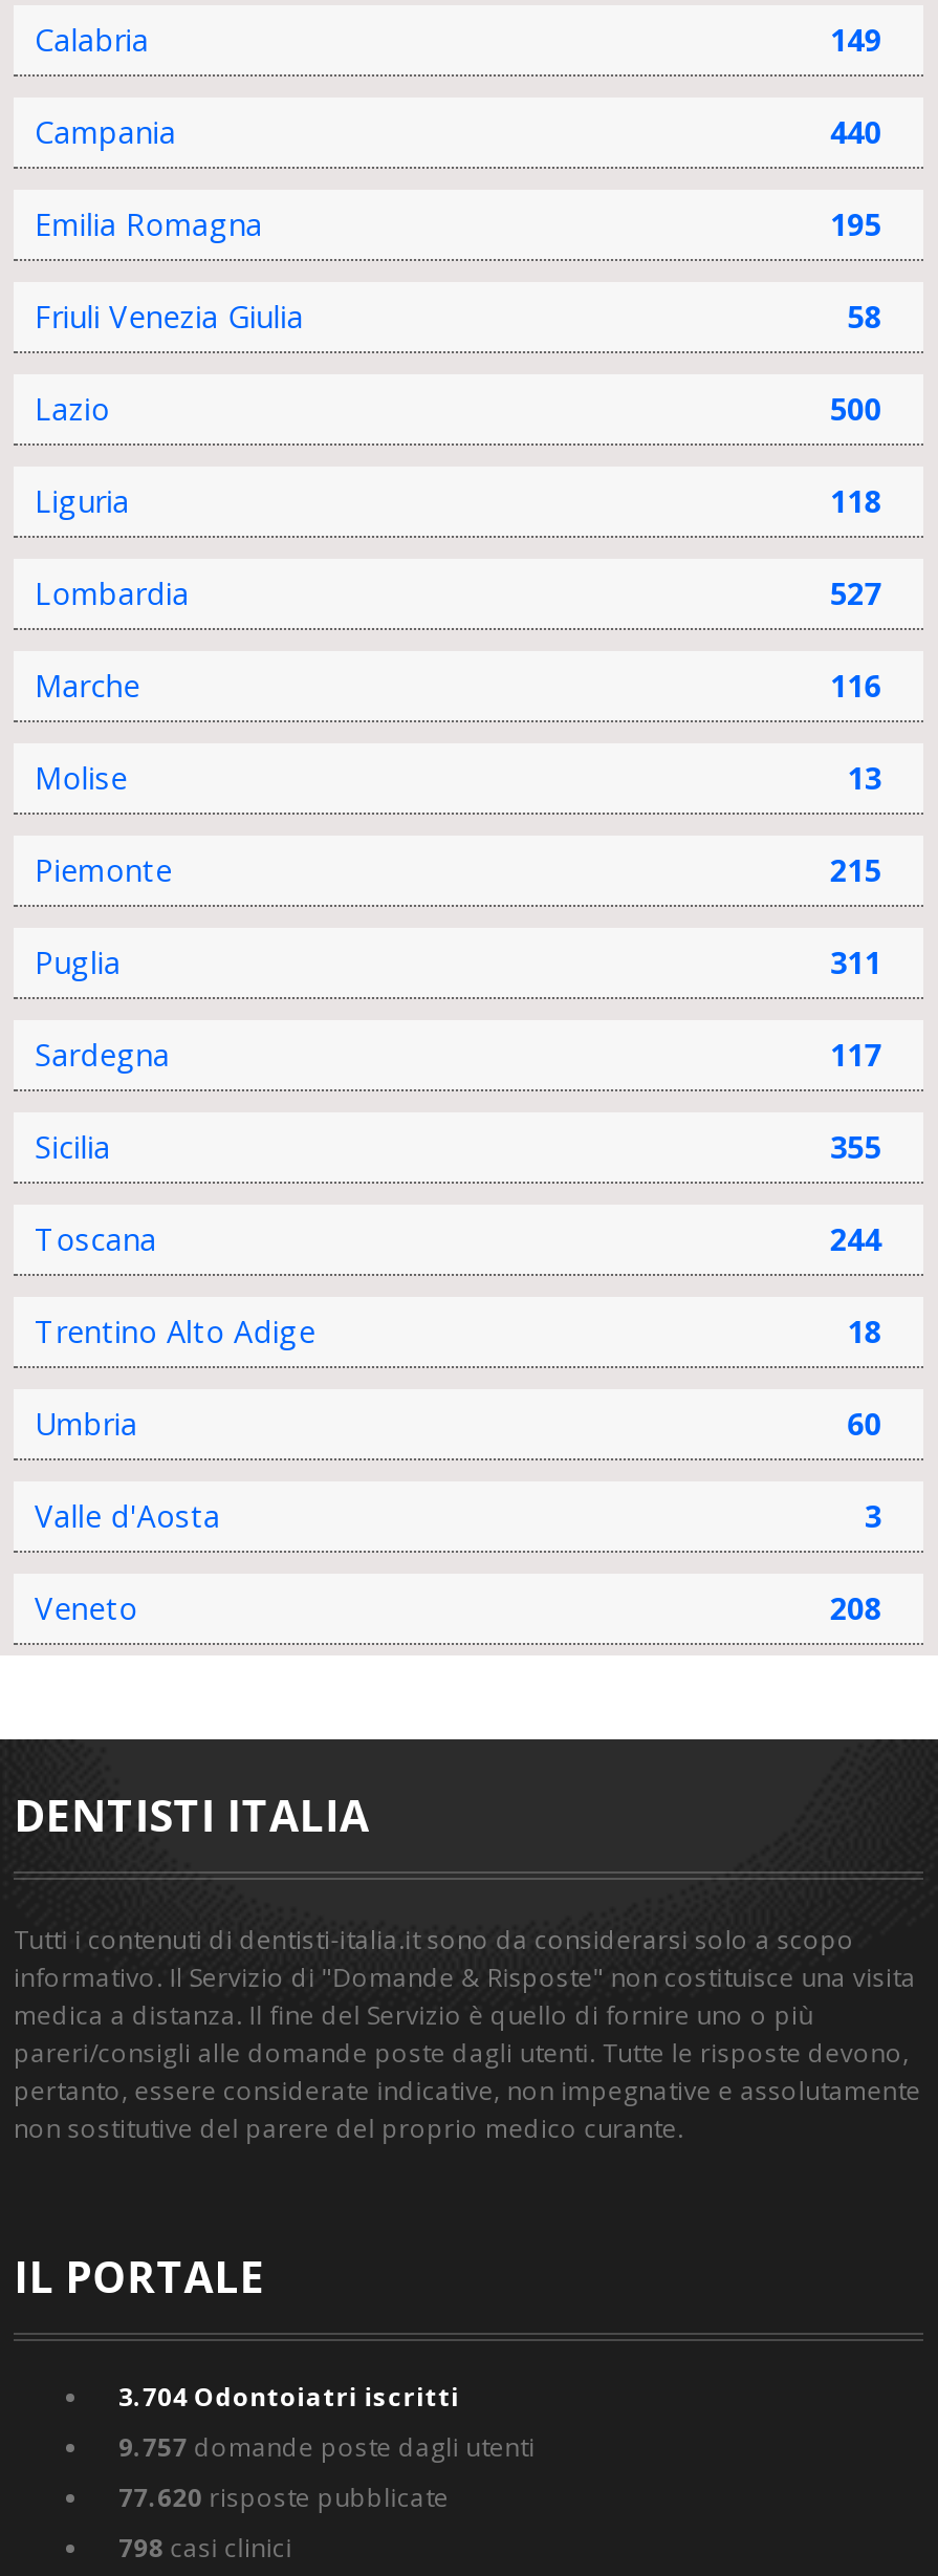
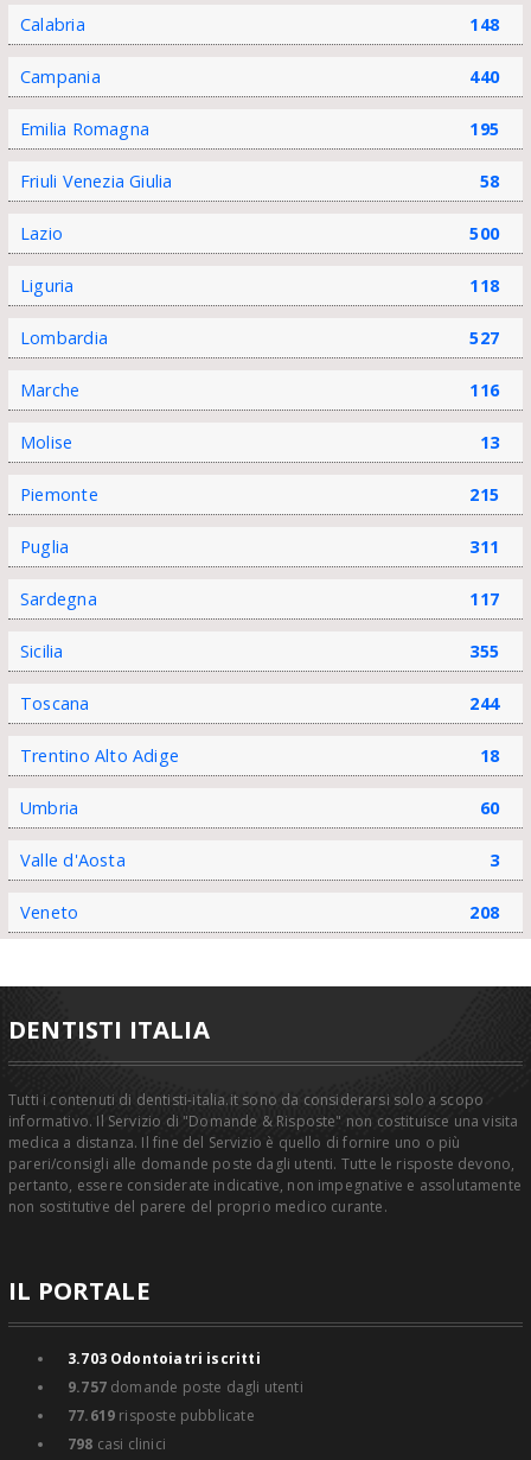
- 149
+ 148

- 3.704 Odontoiatri iscritti
+ 3.703 Odontoiatri iscritti

- 77.620 risposte pubblicate
+ 77.619 risposte pubblicate
